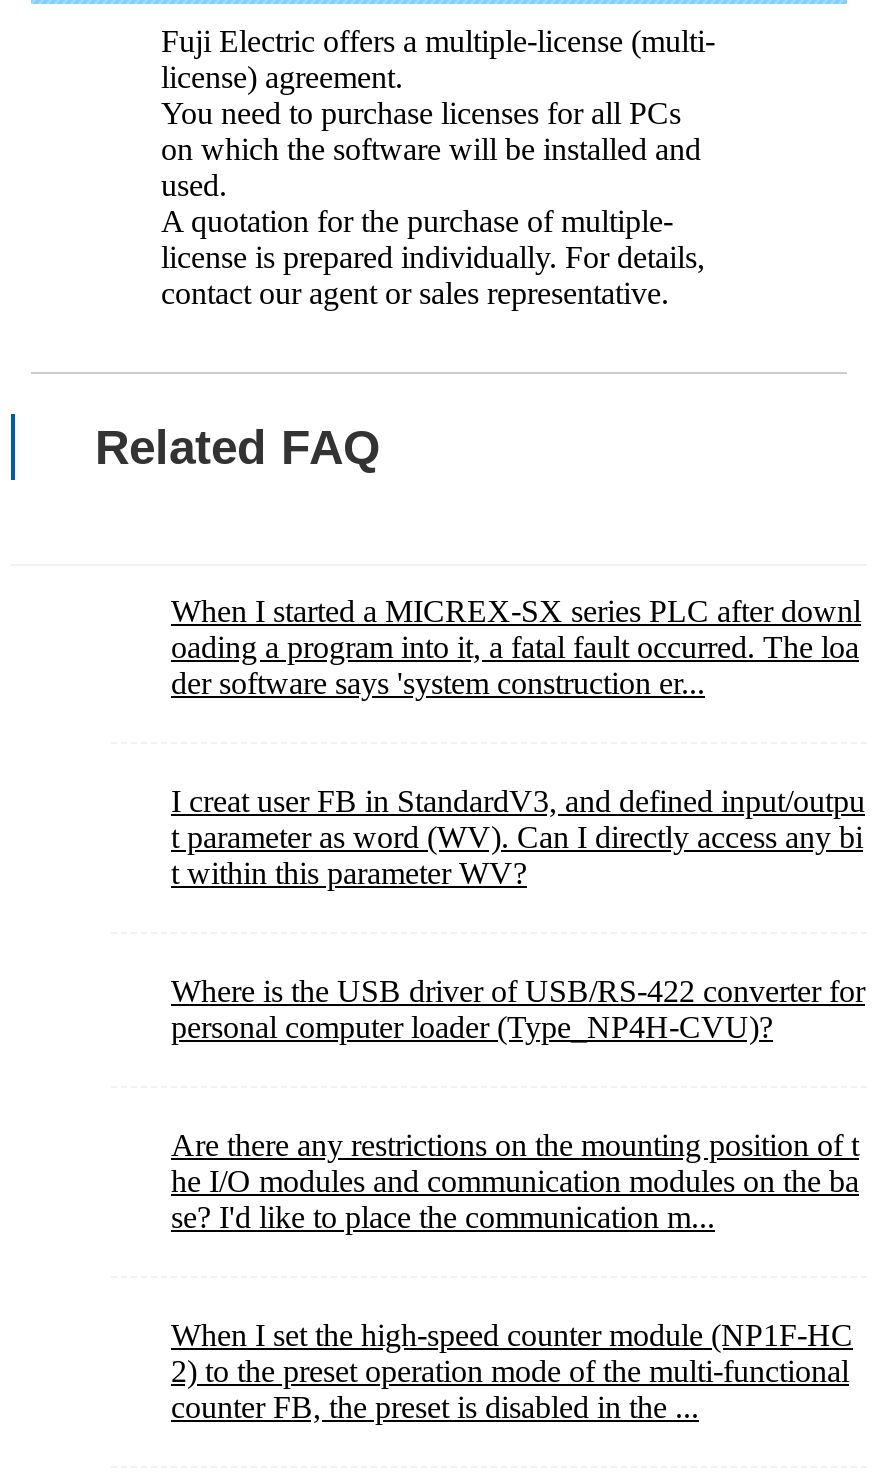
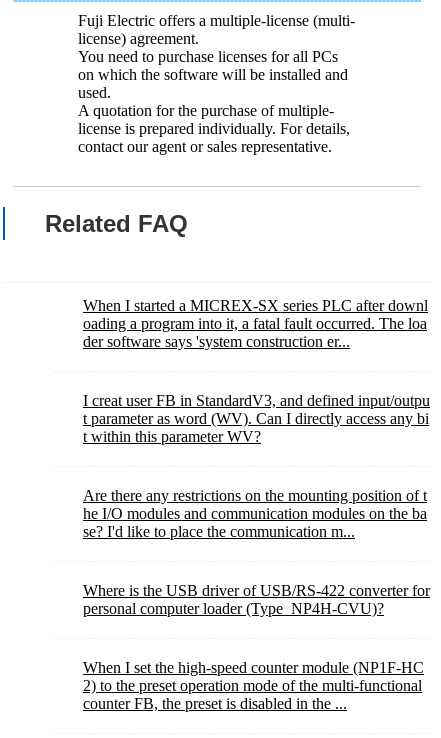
moved down: Where is the USB driver of USB/RS-422 converter for | personal computer loader (Type_NP4H-CVU)?

moved up: Are there any restrictions on the mounting position of t | he I/O modules and communication modules on the ba | se? I'd like to place the communication m...
